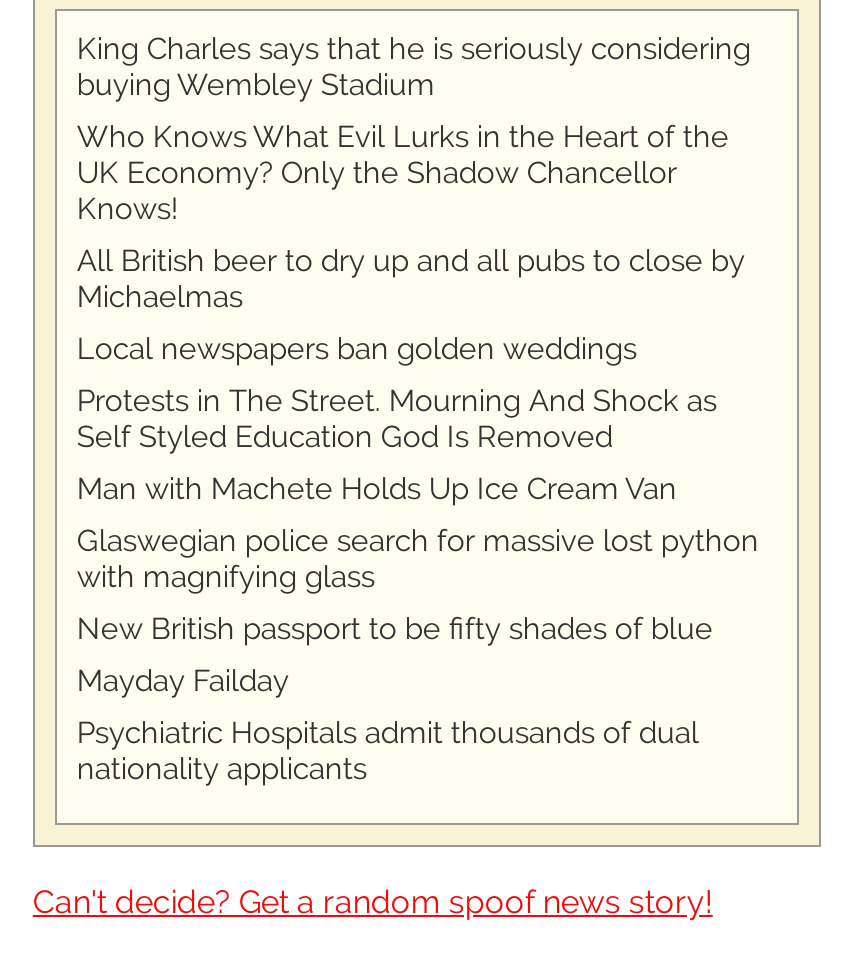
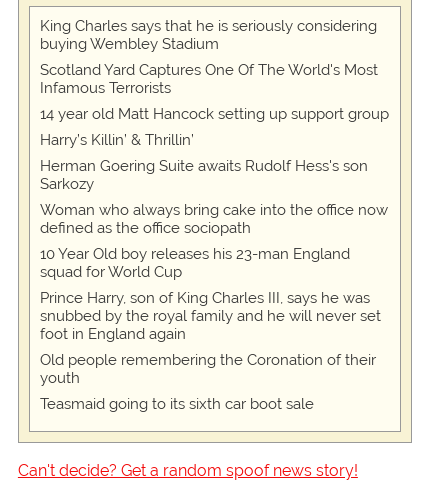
- Who Knows What Evil Lurks in the Heart of the
- UK Economy? Only the Shadow Chancellor
- Knows!
- All British beer to dry up and all pubs to close by
- Michaelmas
- Local newspapers ban golden weddings
- Protests in The Street. Mourning And Shock as
- Self Styled Education God Is Removed
- Man with Machete Holds Up Ice Cream Van
- Glaswegian police search for massive lost python
- with magnifying glass
- New British passport to be fifty shades of blue
- Mayday Failday
- Psychiatric Hospitals admit thousands of dual
- nationality applicants
+ Scotland Yard Captures One Of The World's Most
+ Infamous Terrorists
+ 14 year old Matt Hancock setting up support group
+ Harry’s Killin’ & Thrillin’
+ Herman Goering Suite awaits Rudolf Hess's son
+ Sarkozy
+ Woman who always bring cake into the office now
+ defined as the office sociopath
+ 10 Year Old boy releases his 23-man England
+ squad for World Cup
+ Prince Harry, son of King Charles III, says he was
+ snubbed by the royal family and he will never set
+ foot in England again
+ Old people remembering the Coronation of their
+ youth
+ Teasmaid going to its sixth car boot sale
